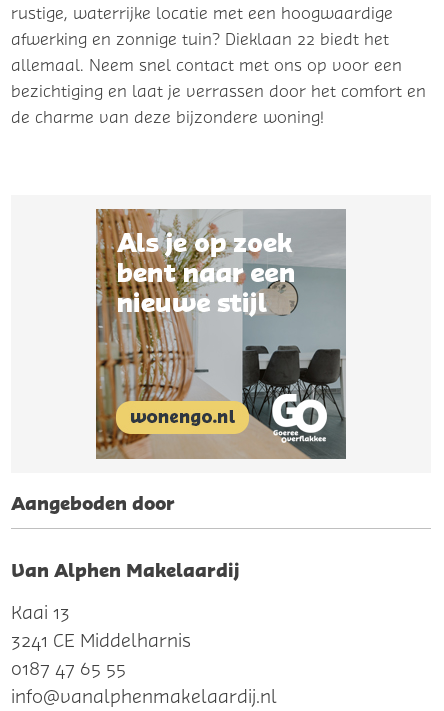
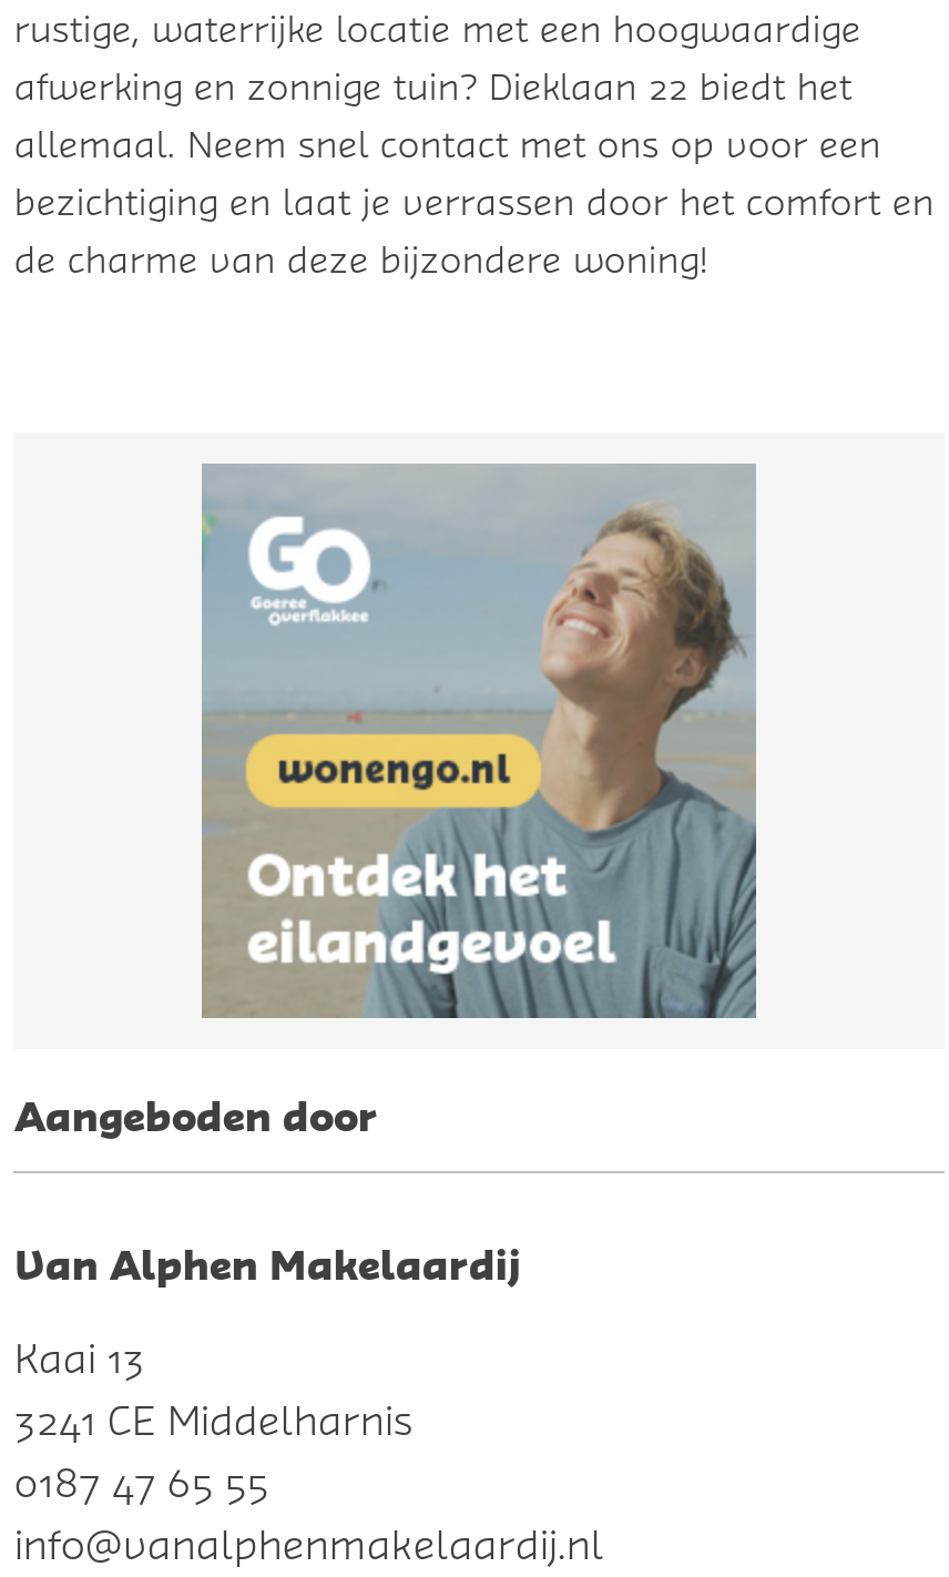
- [image]
+ [image]
